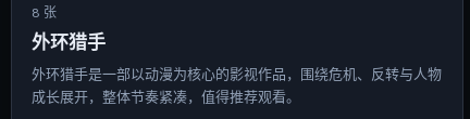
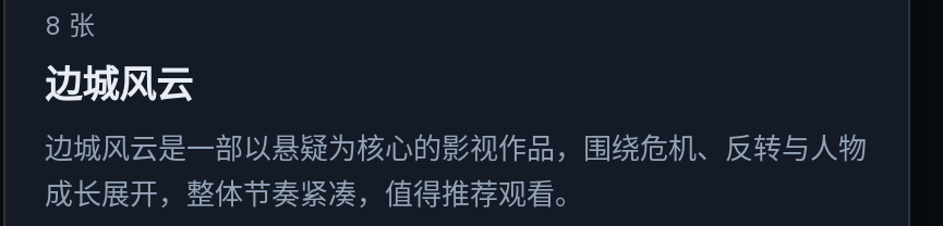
- 外环猎手
+ 边城风云

- 外环猎手是一部以动漫为核心的影视作品，围绕危机、反转与人物
+ 边城风云是一部以悬疑为核心的影视作品，围绕危机、反转与人物
